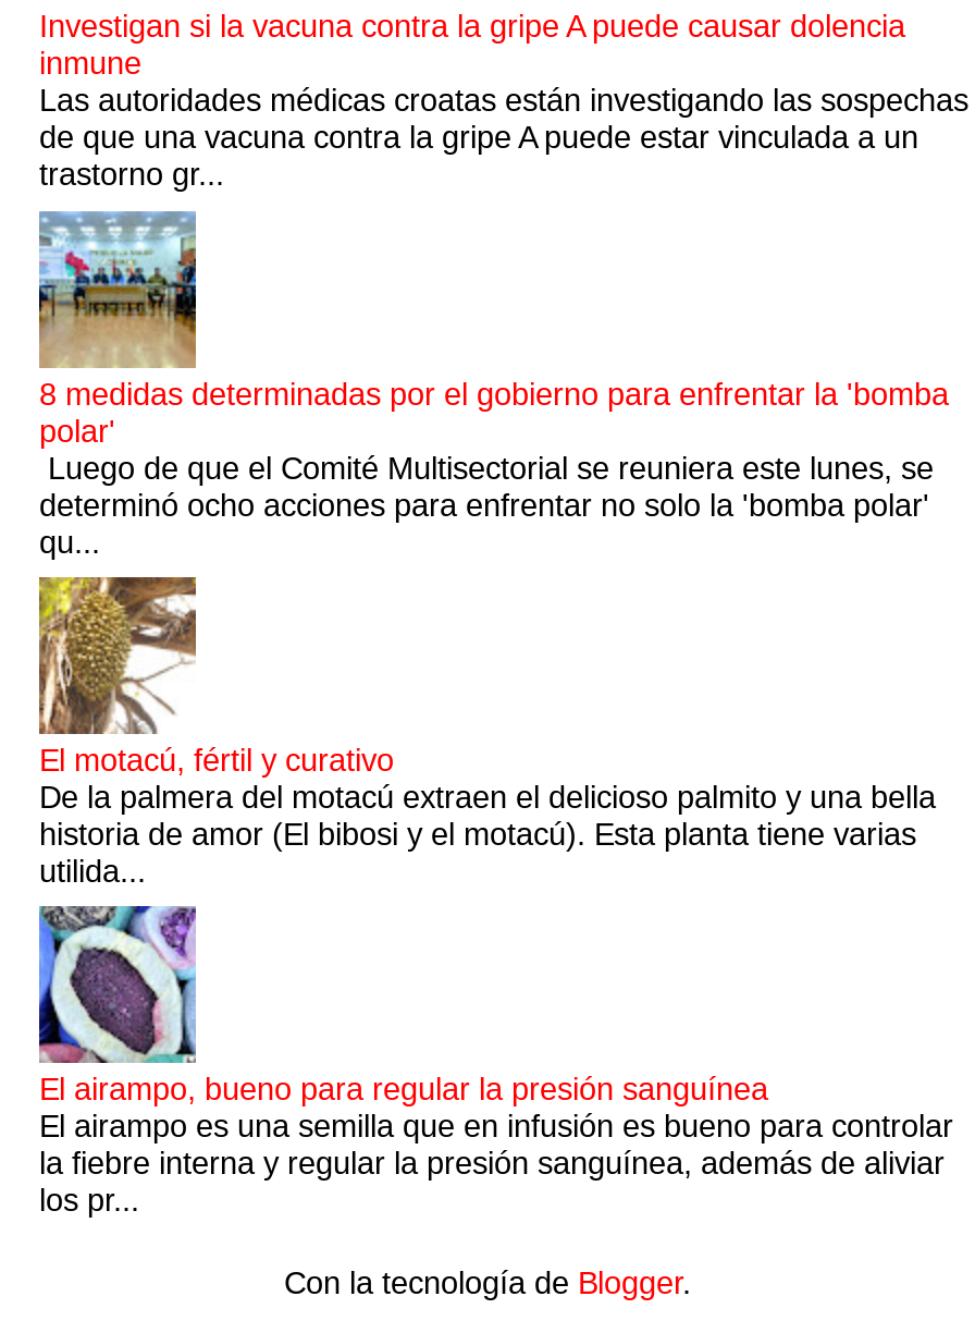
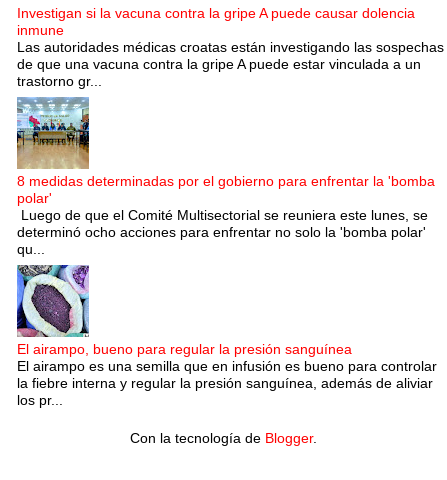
- [image]
- El motacú, fértil y curativo
- De la palmera del motacú extraen el delicioso palmito y una bella
- historia de amor (El bibosi y el motacú). Esta planta tiene varias
- utilida...
